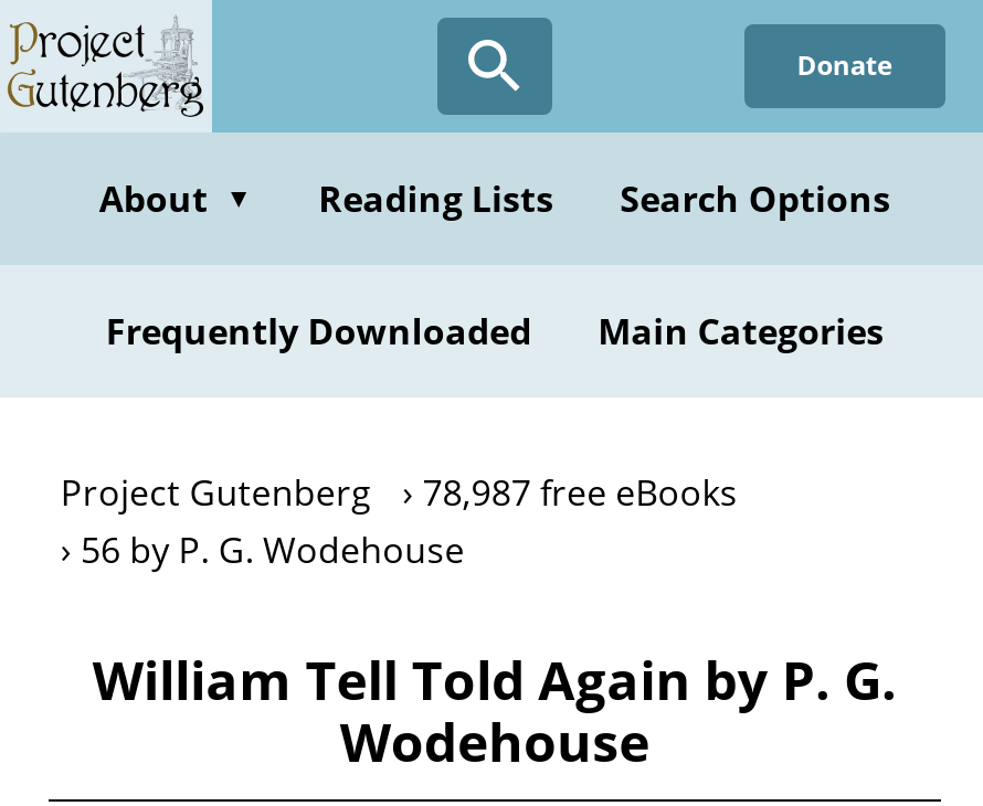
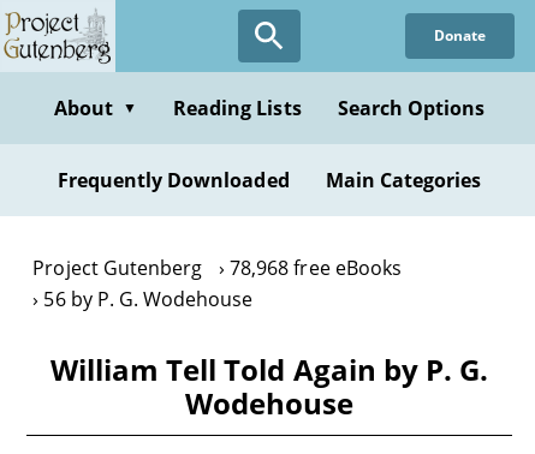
- Project Gutenberg 78,987 free eBooks
+ Project Gutenberg 78,968 free eBooks
